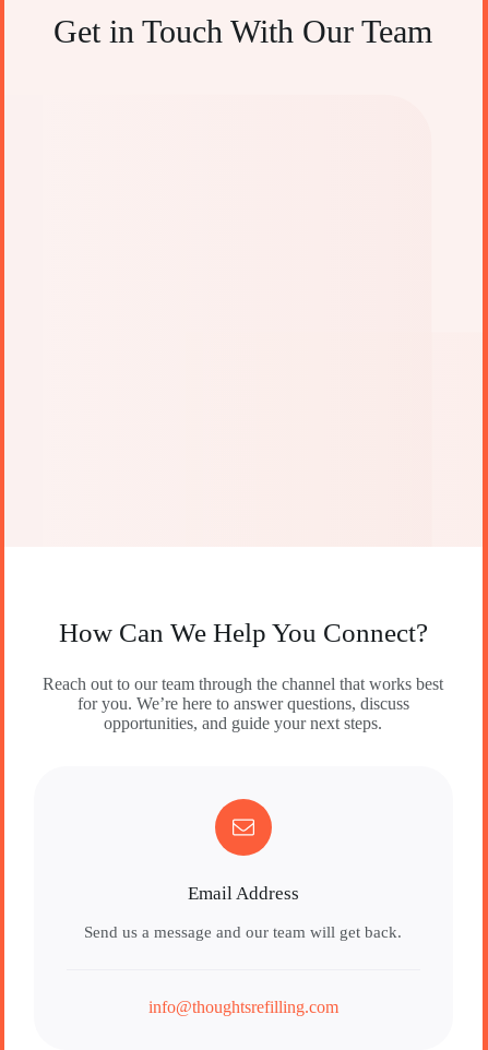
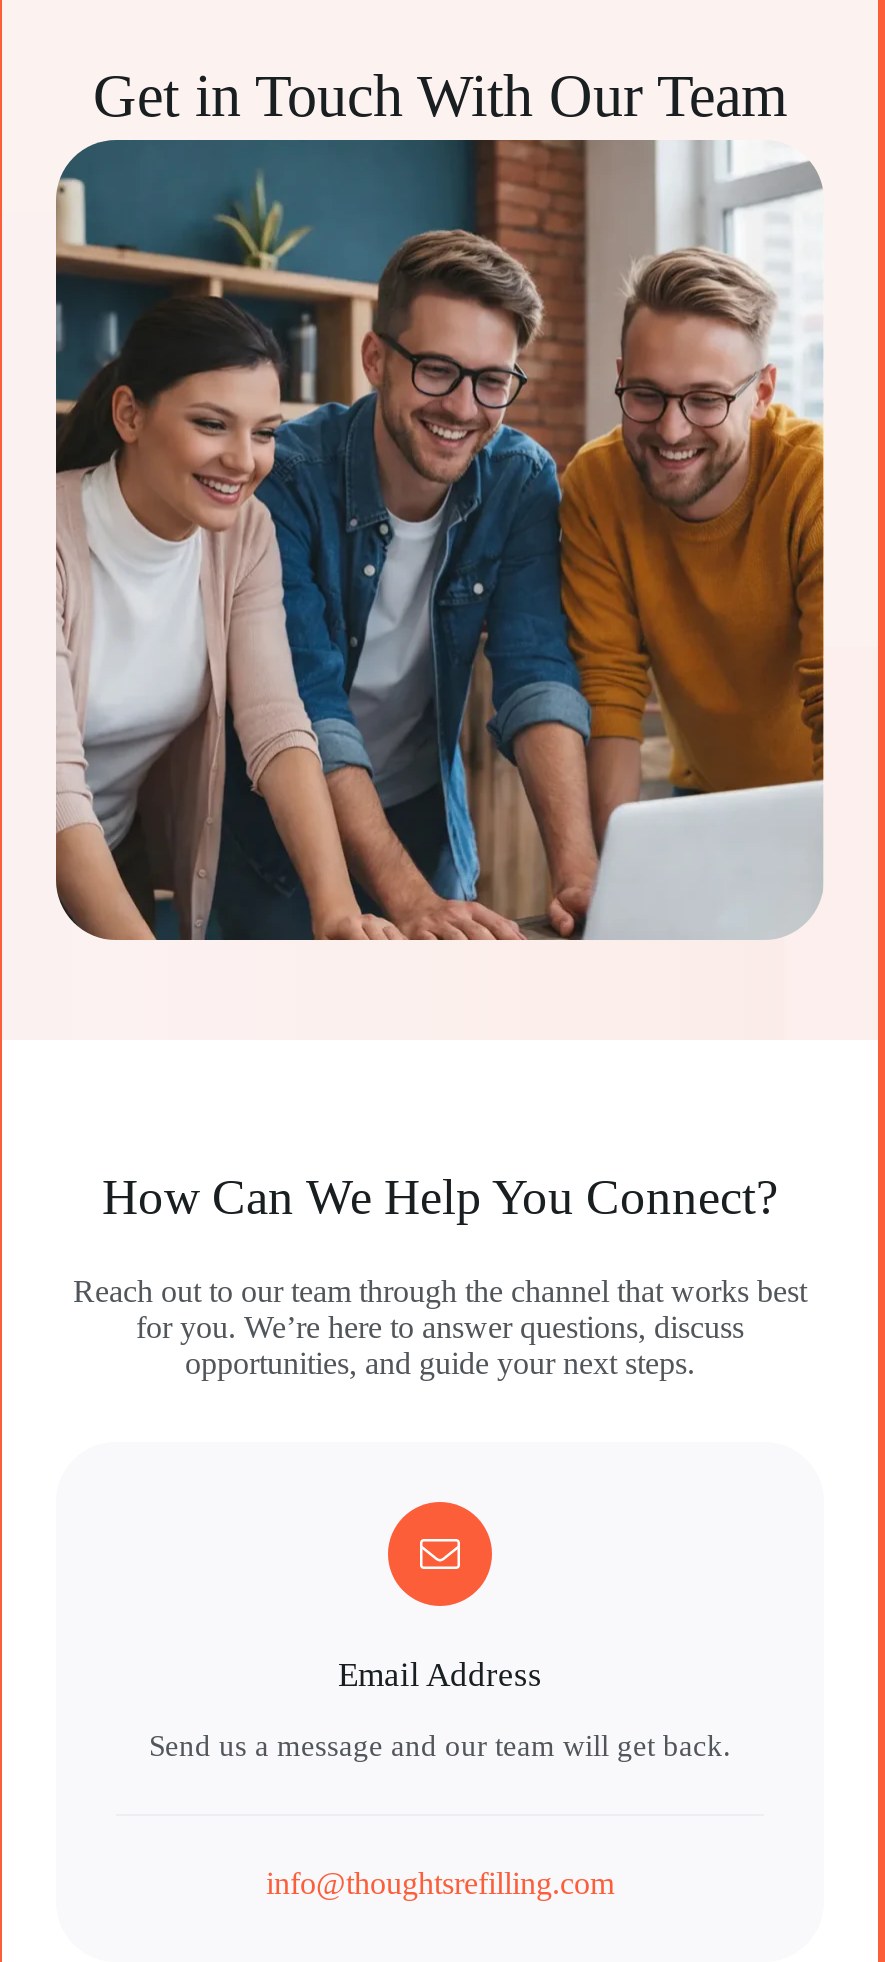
+ [image]
